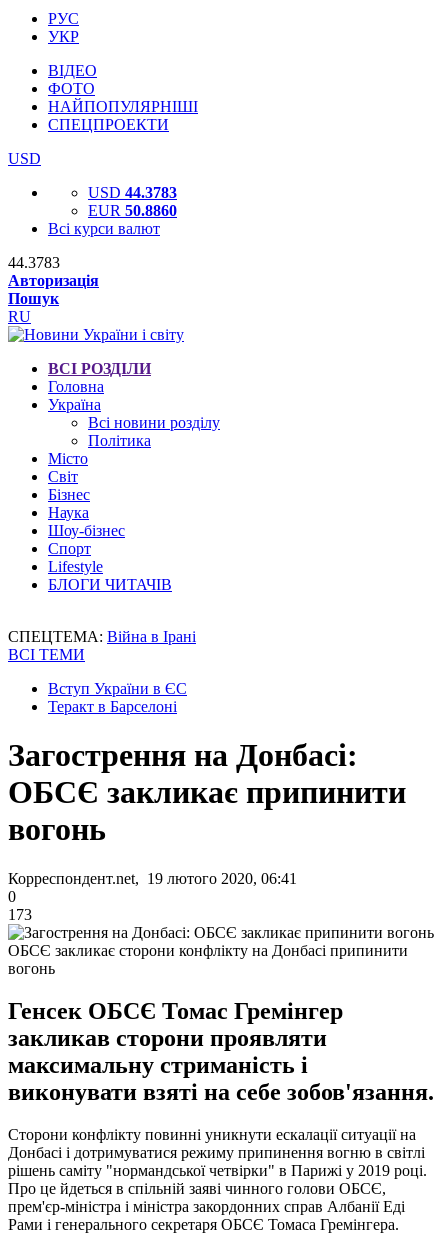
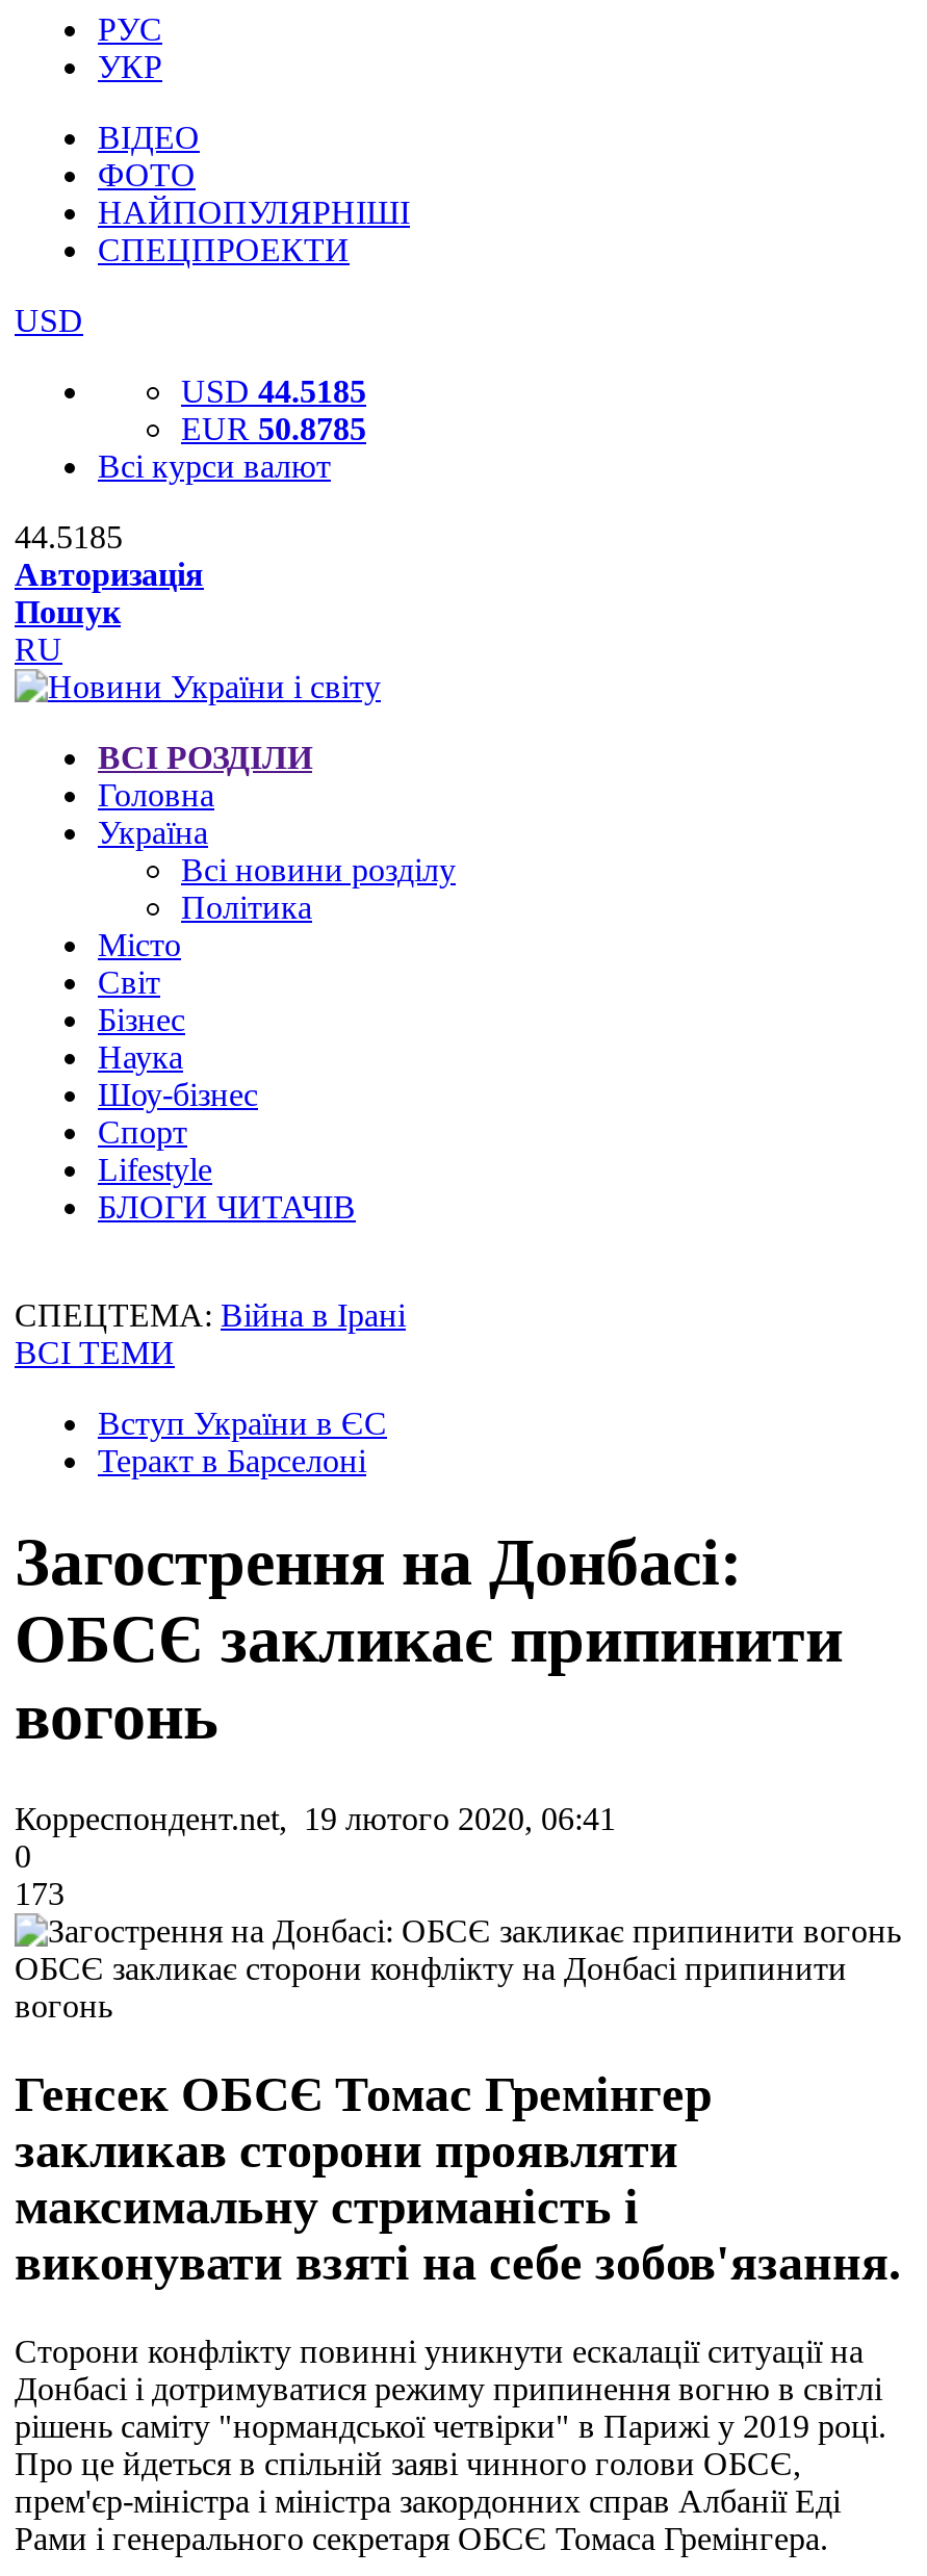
- USD 44.3783
+ USD 44.5185

- EUR 50.8860
+ EUR 50.8785

- 44.3783
+ 44.5185
